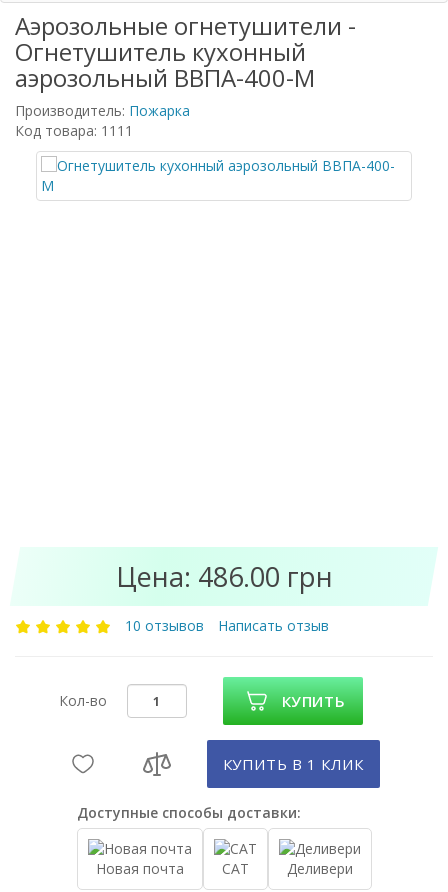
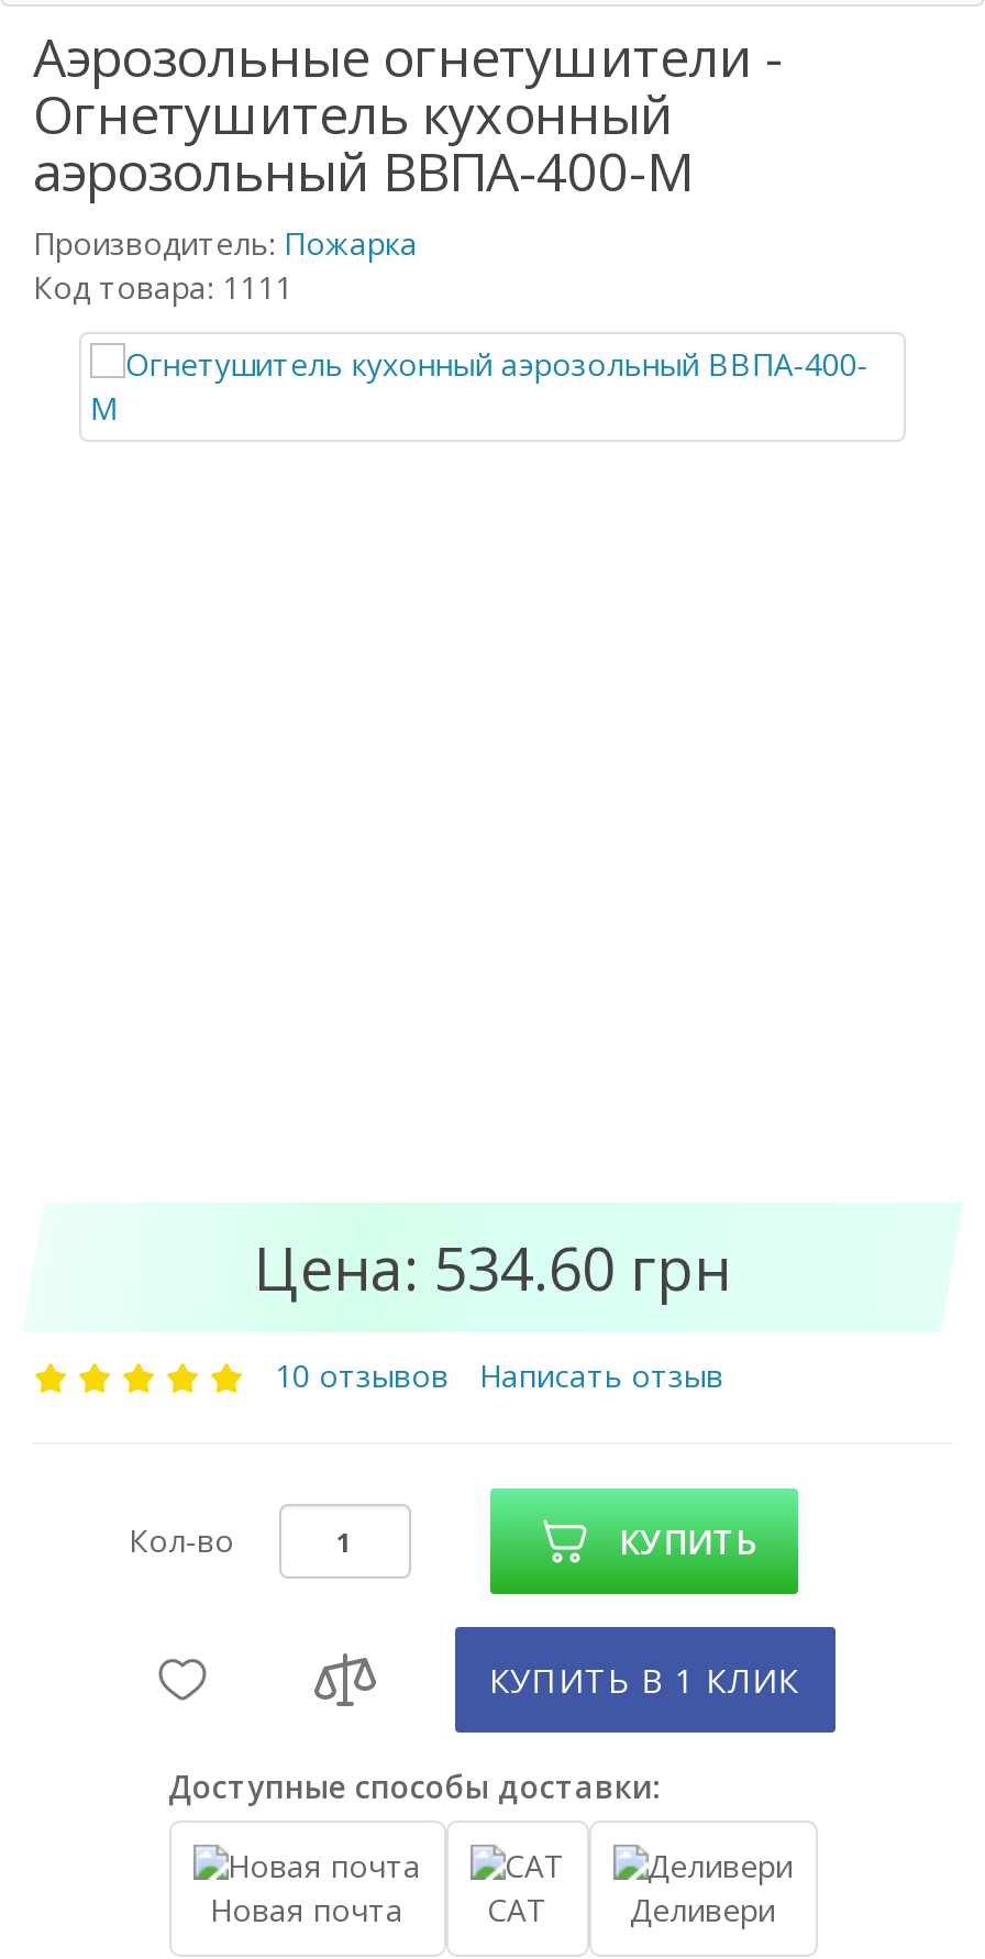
- Цена: 486.00 грн
+ Цена: 534.60 грн
